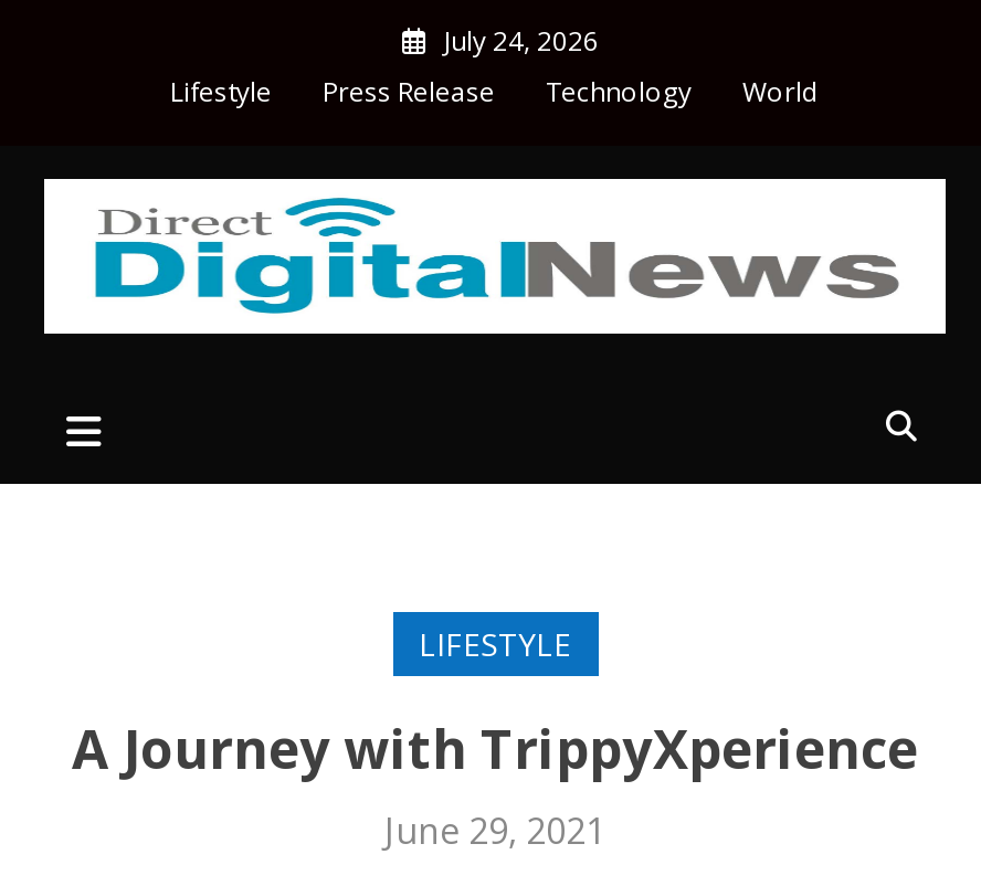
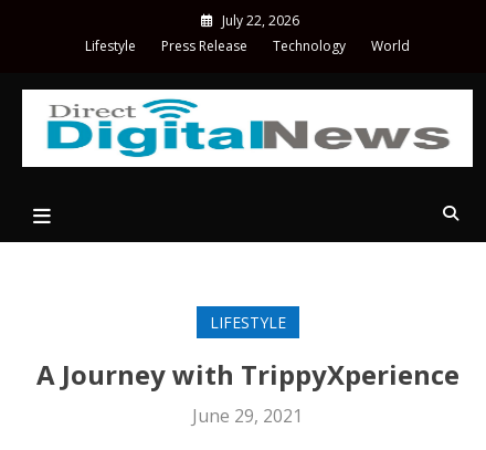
- July 24, 2026
+ July 22, 2026
